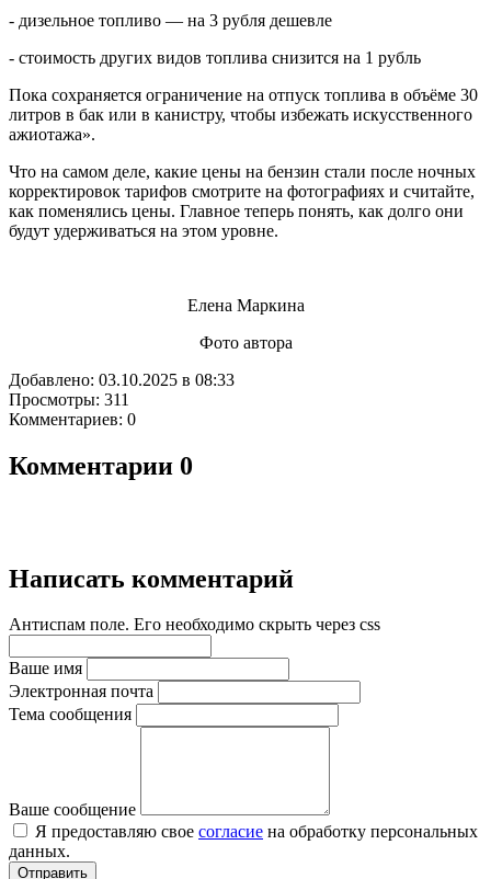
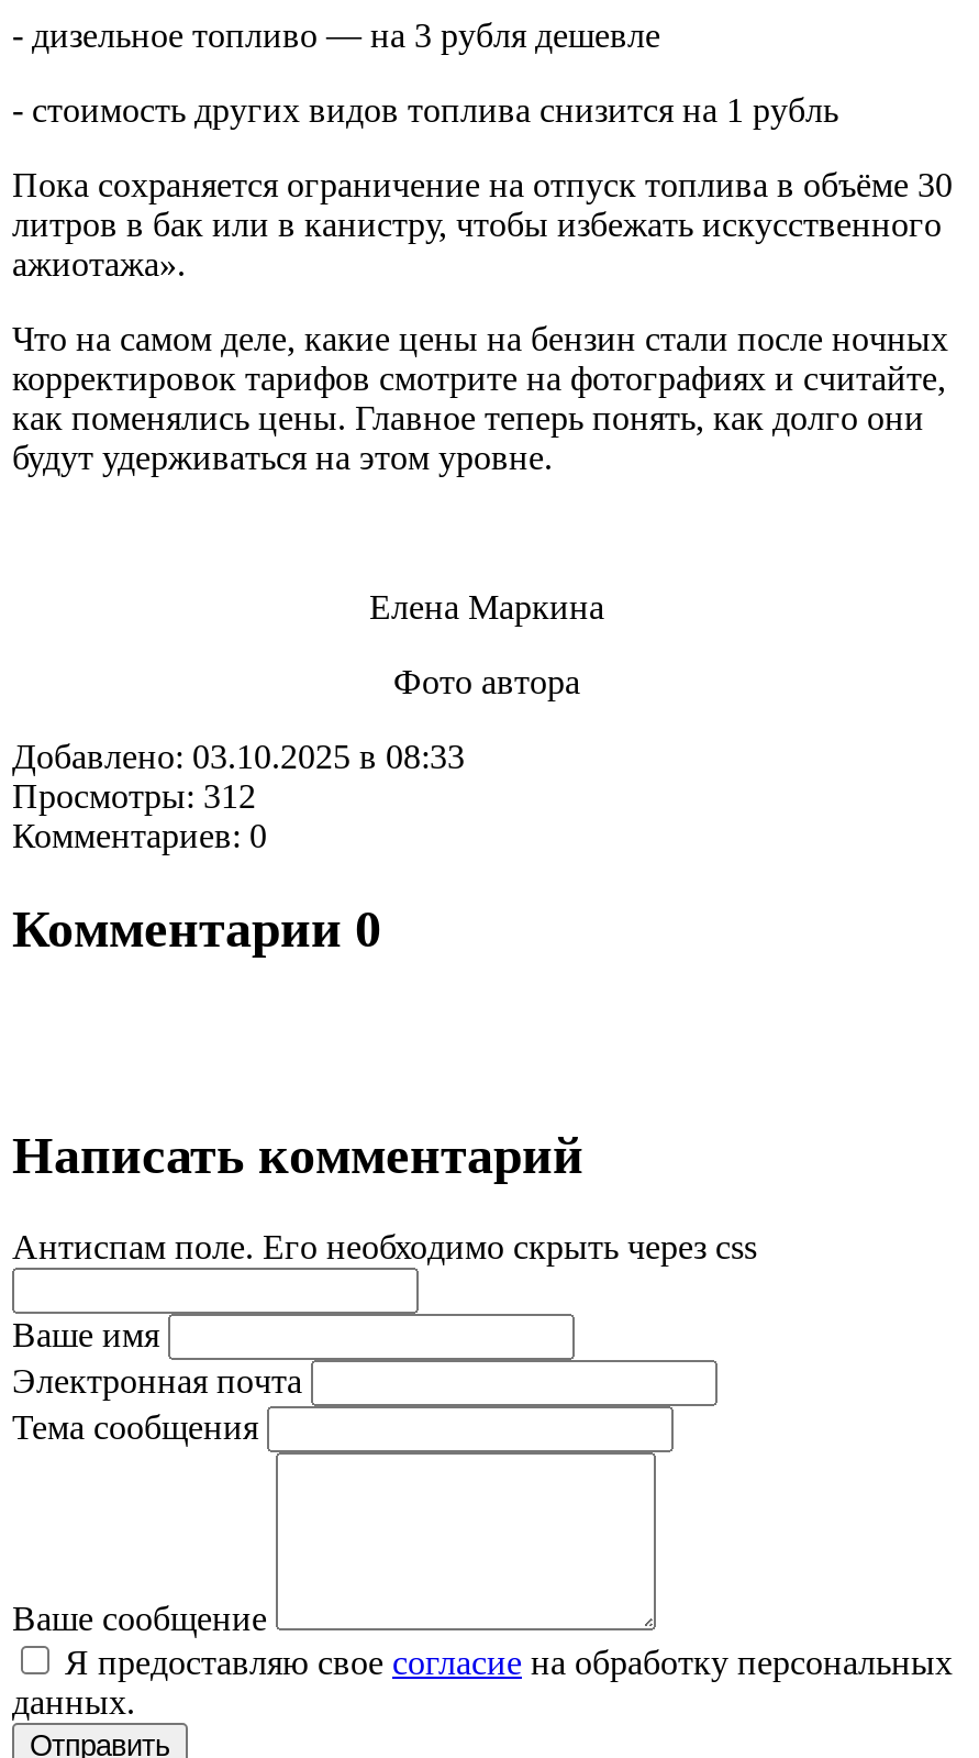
- Просмотры: 311
+ Просмотры: 312
